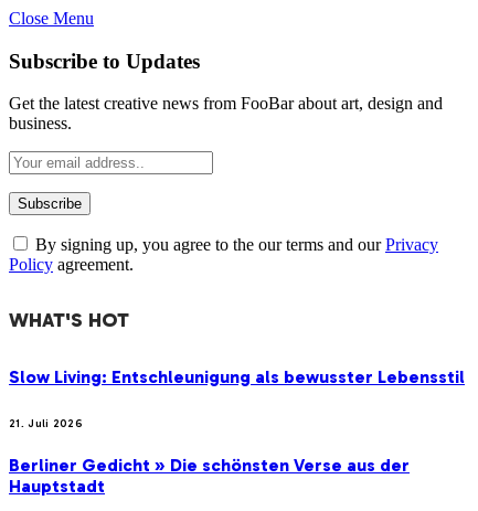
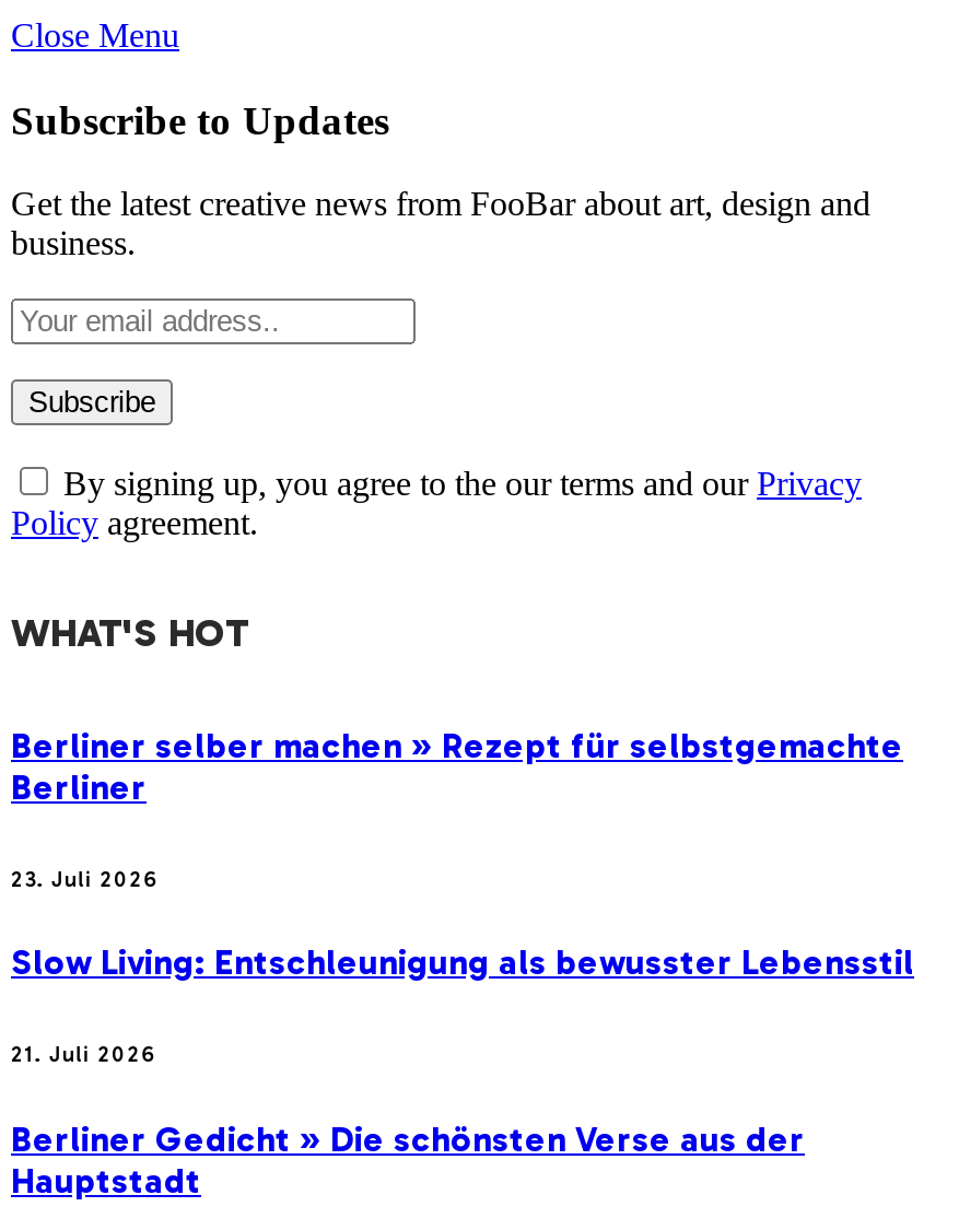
+ Berliner selber machen » Rezept für selbstgemachte
+ Berliner
+ 23. Juli 2026
